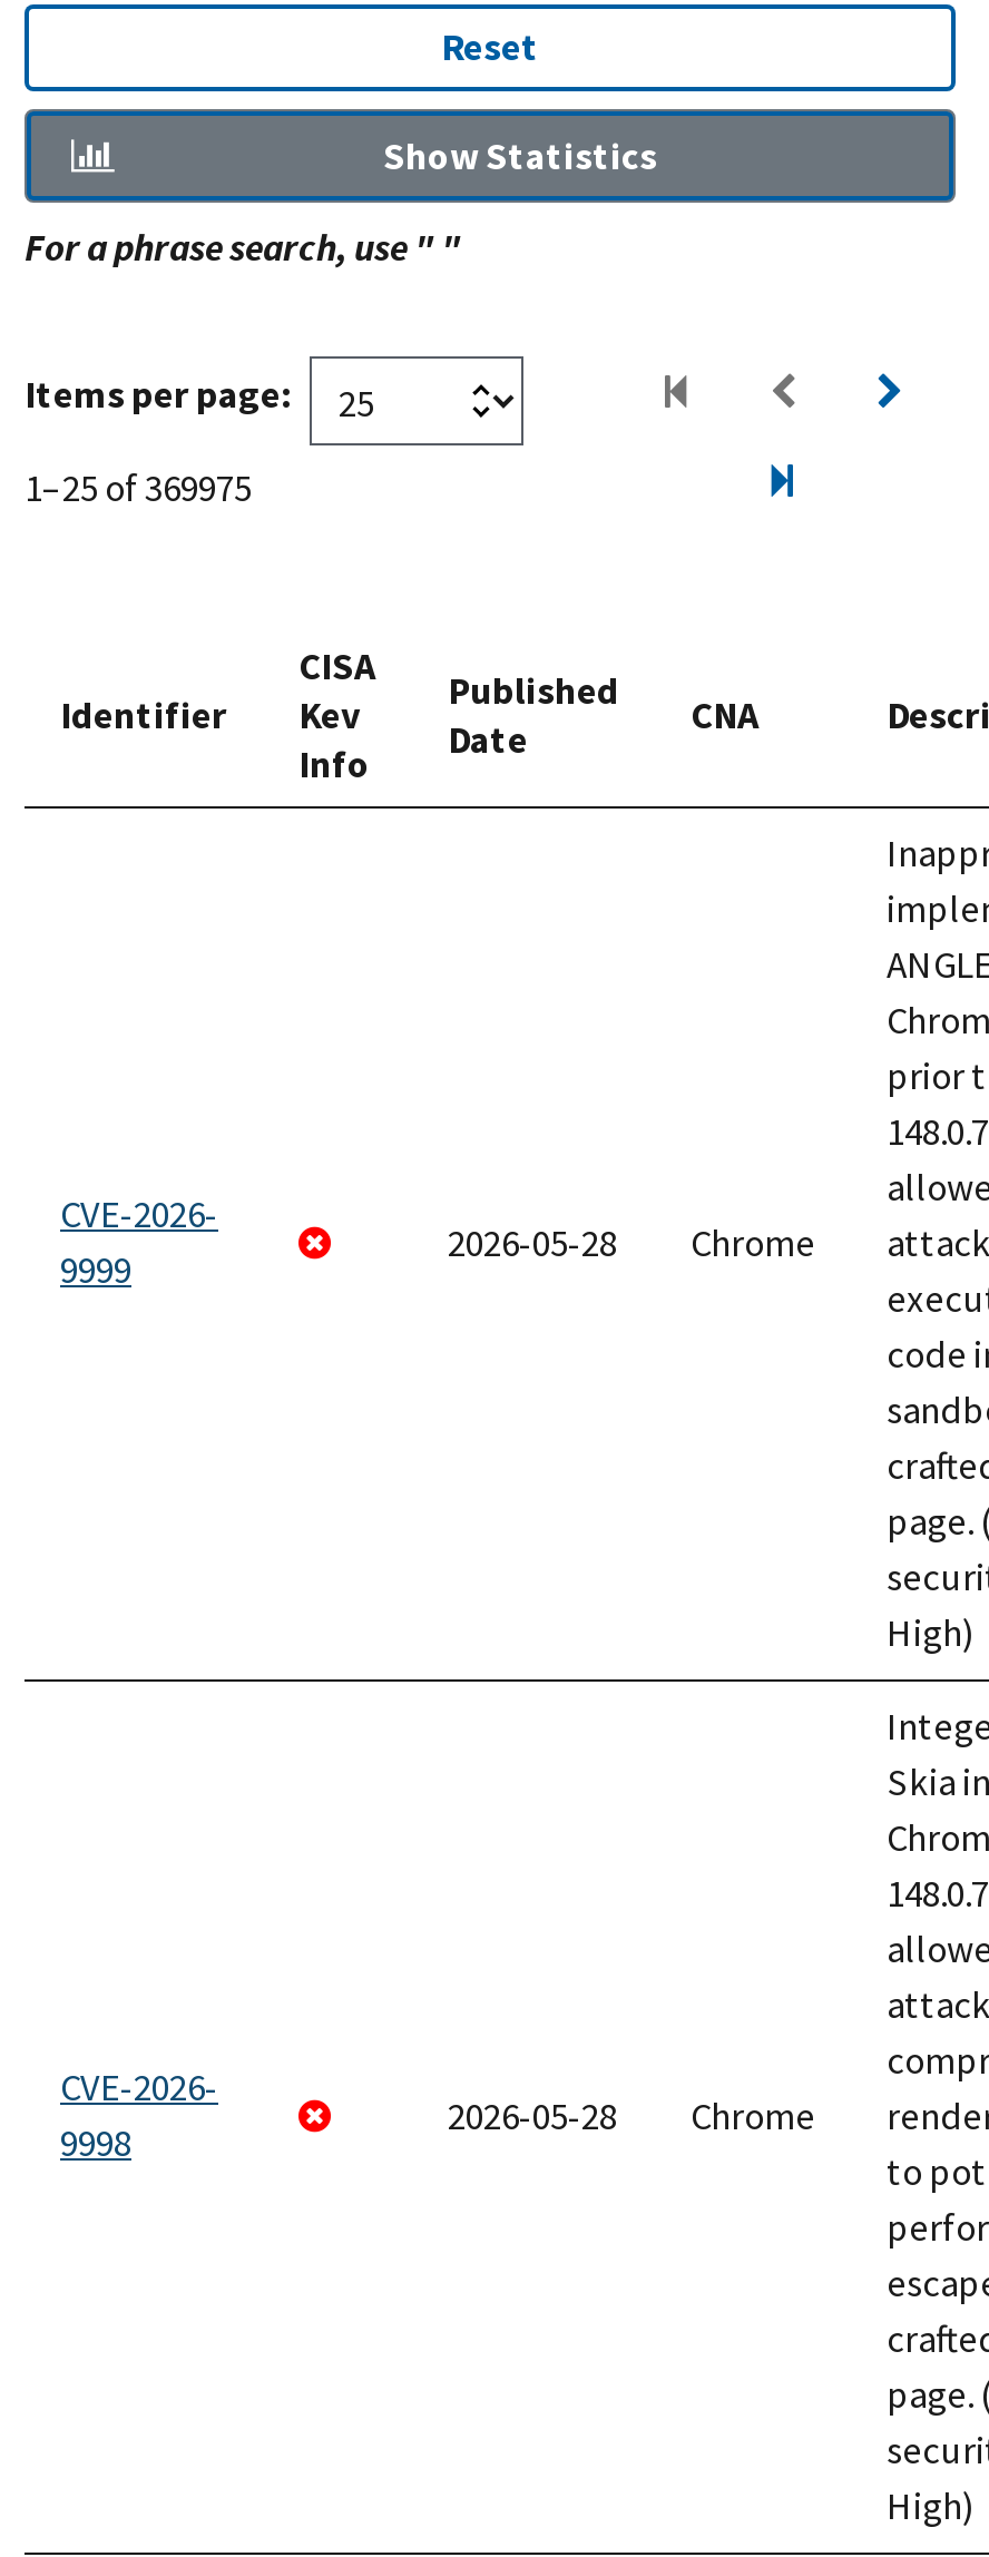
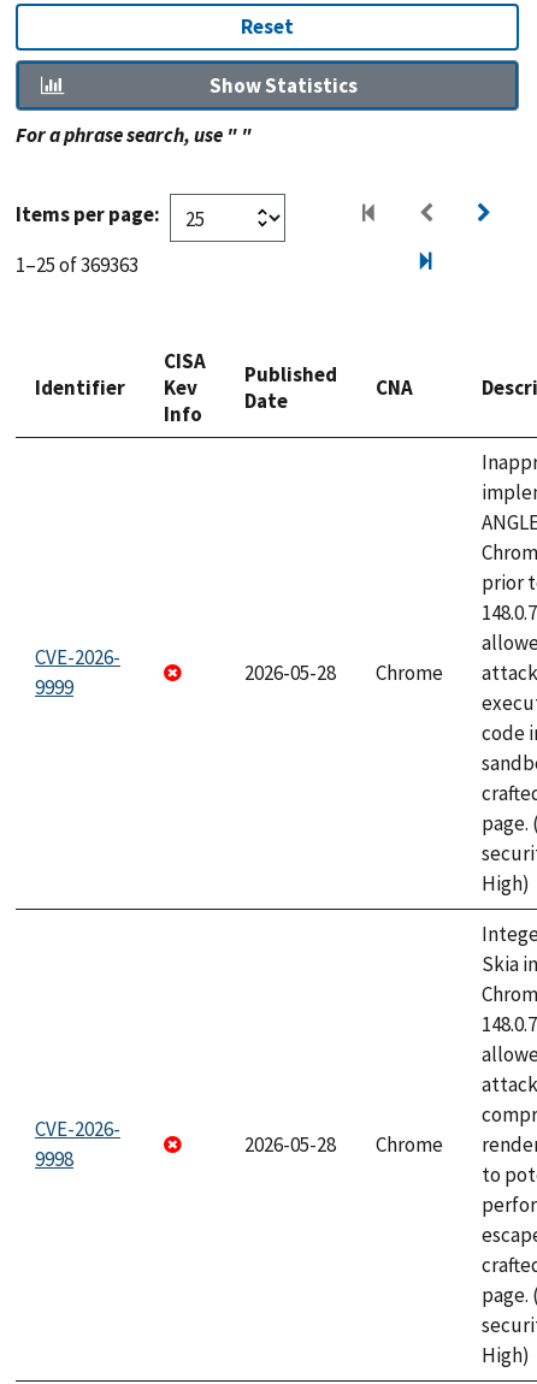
- 1–25 of 369975
+ 1–25 of 369363
